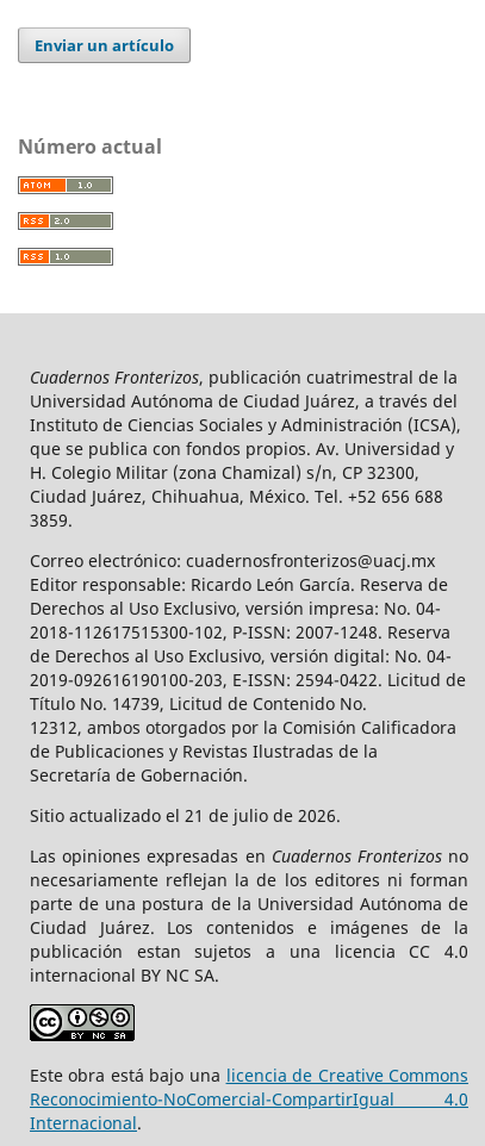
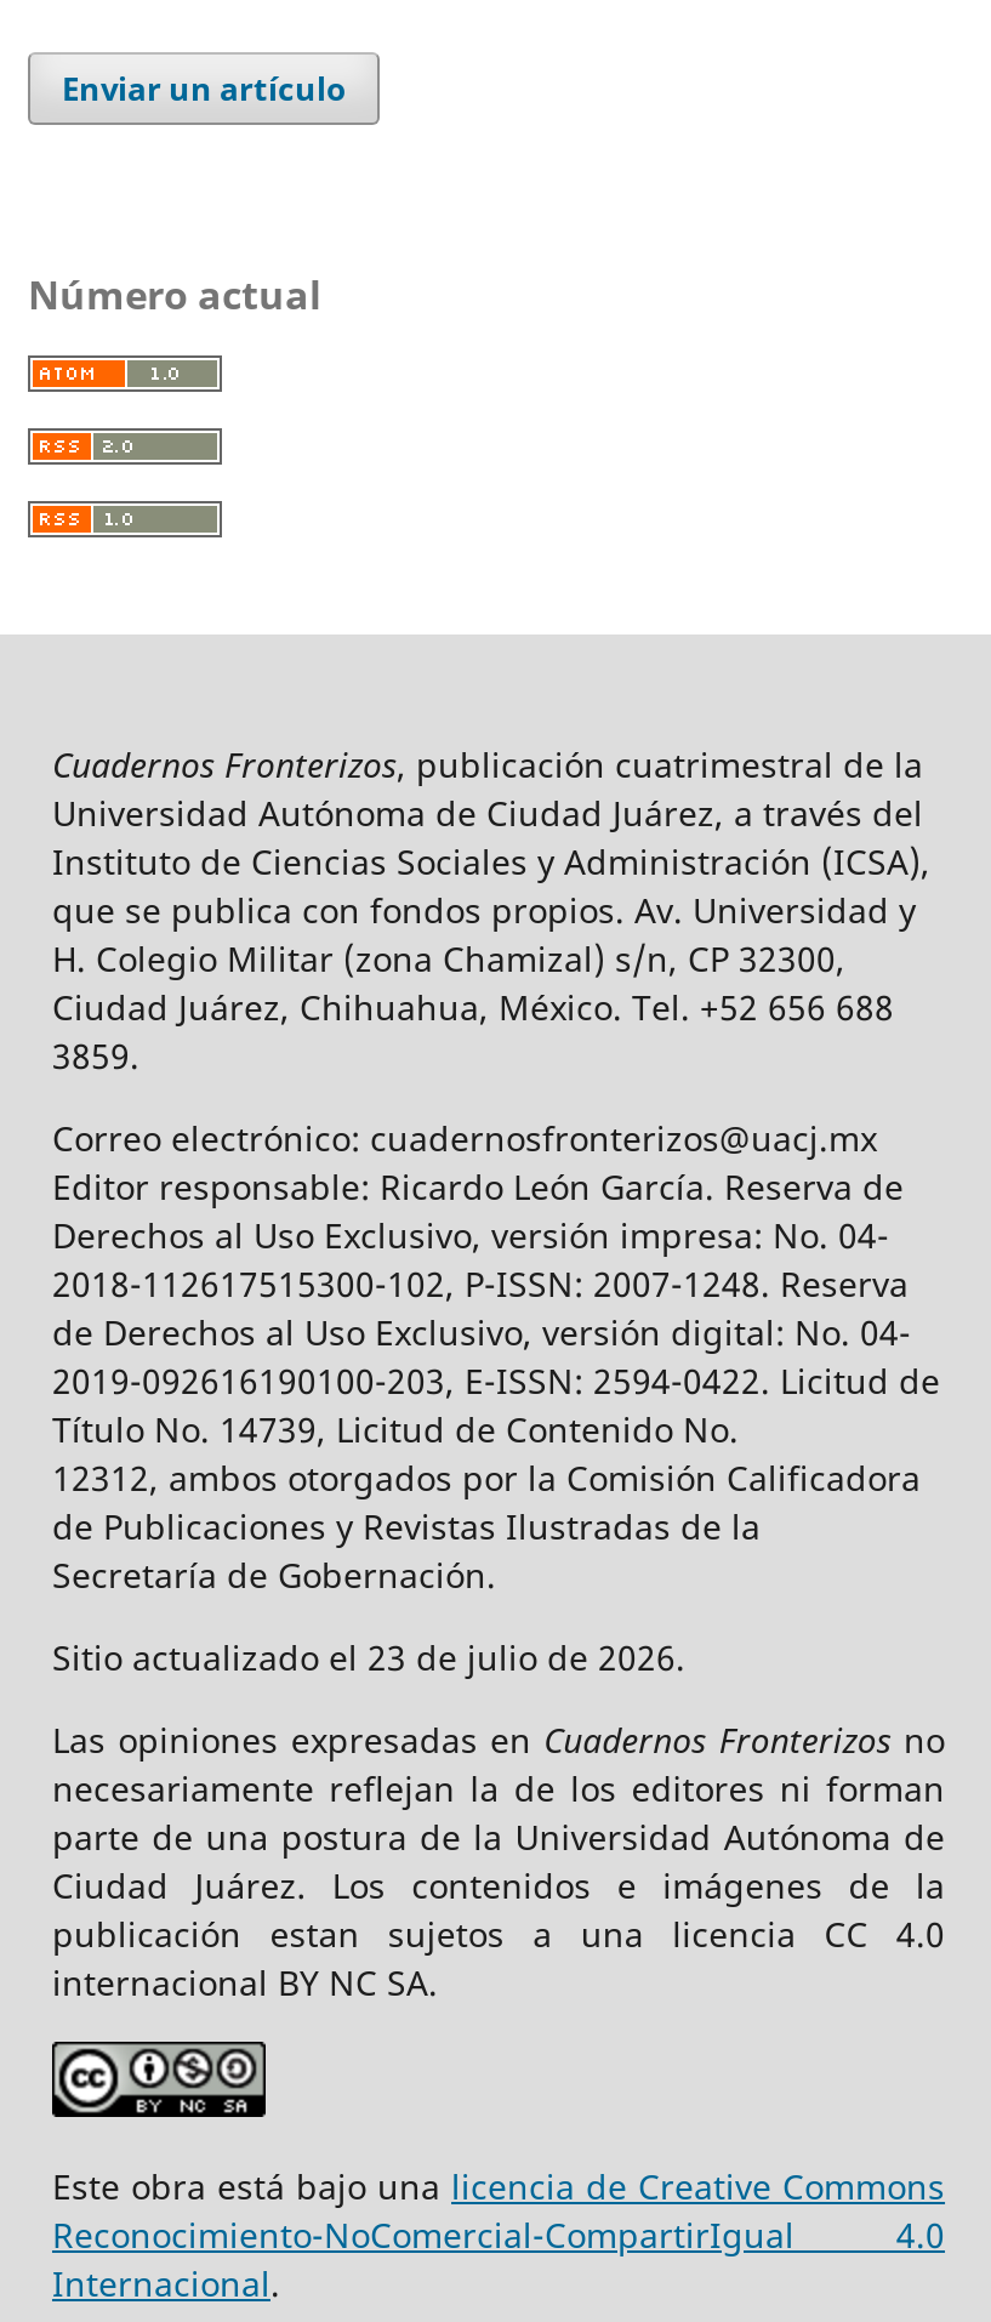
- Sitio actualizado el 21 de julio de 2026.
+ Sitio actualizado el 23 de julio de 2026.
